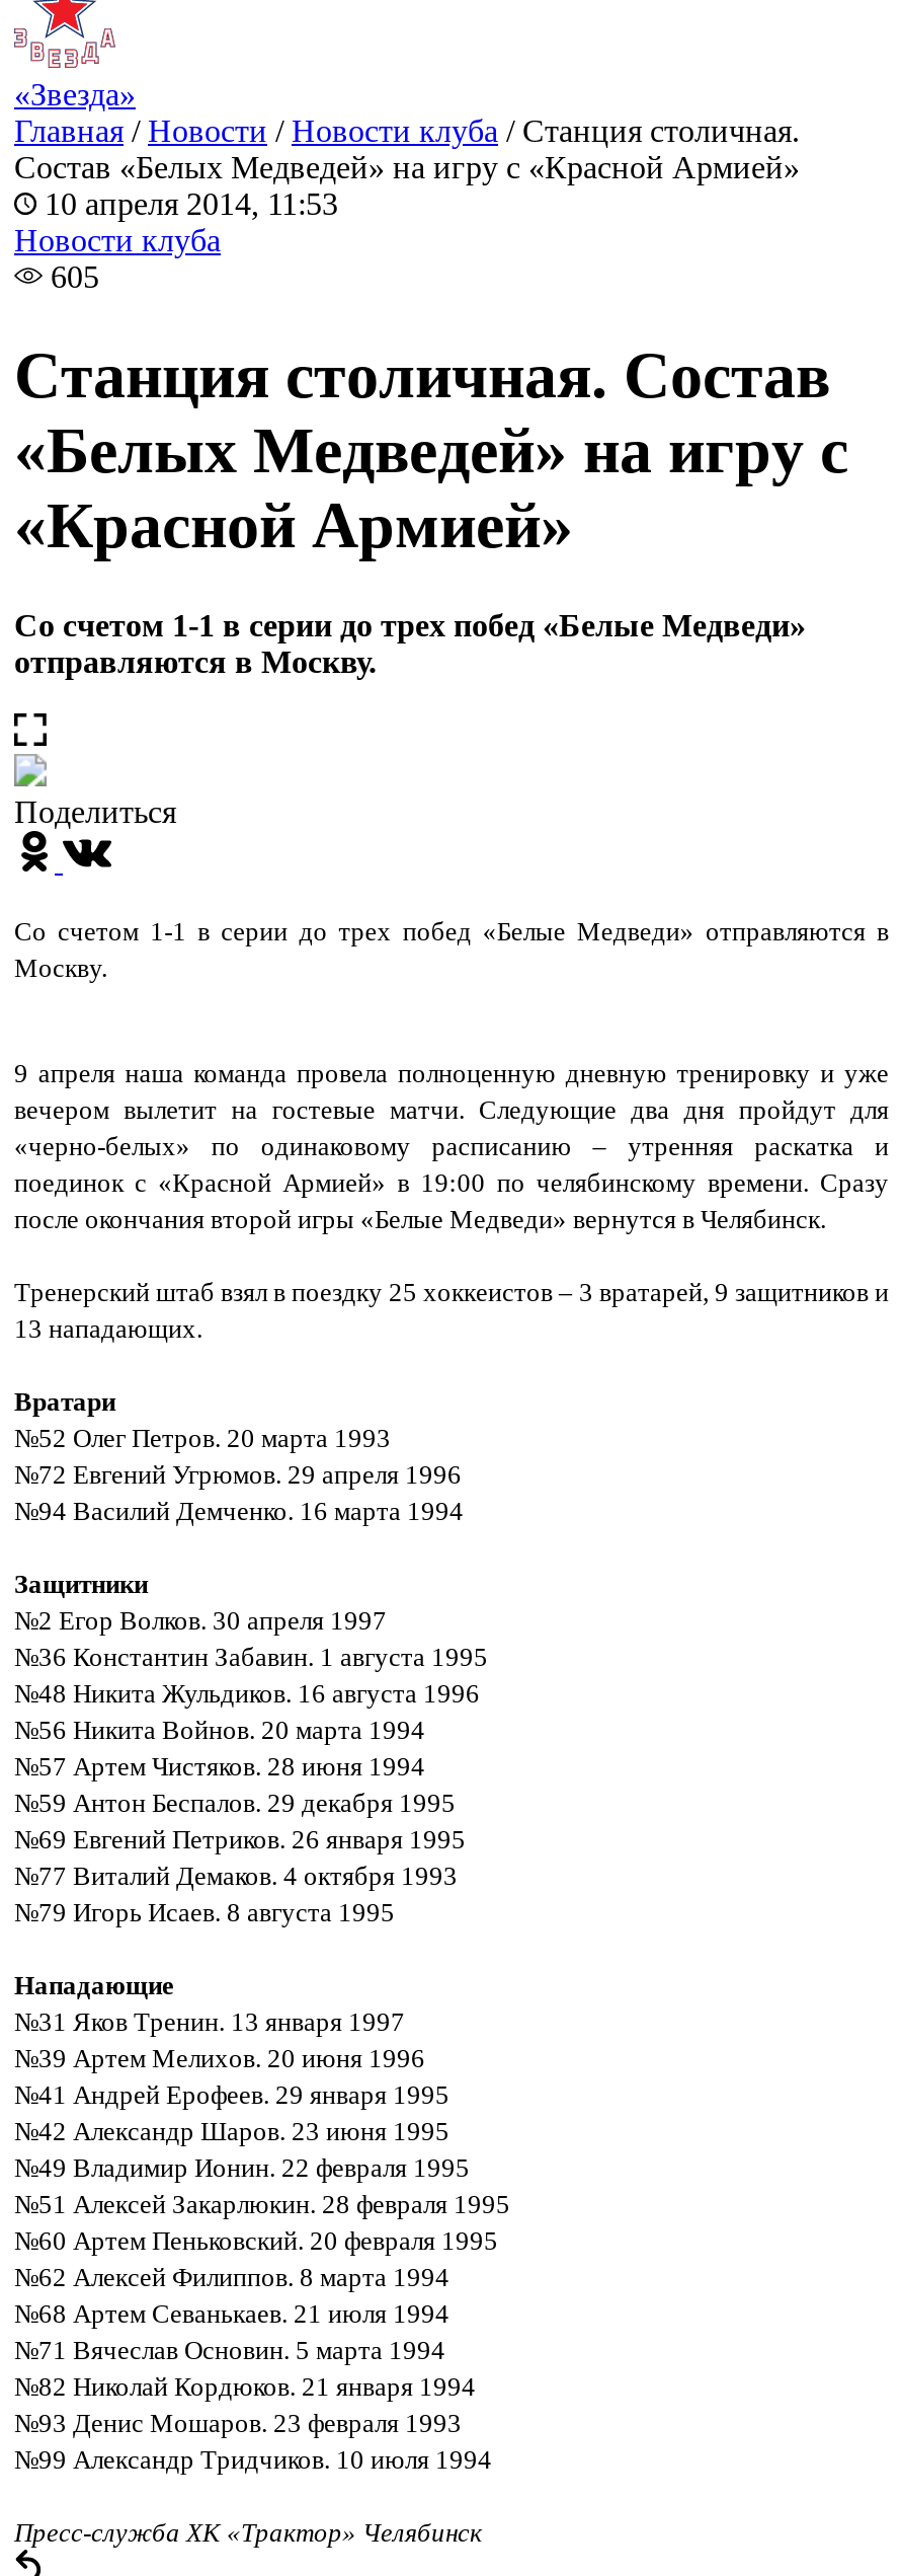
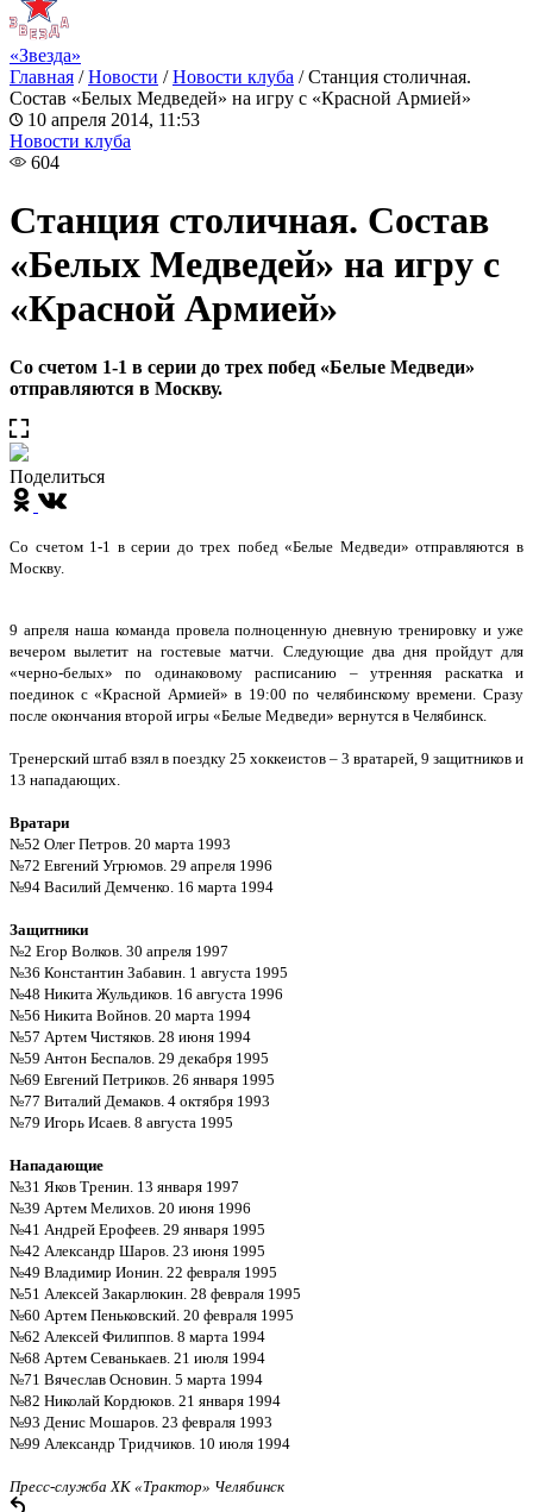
- 605
+ 604
